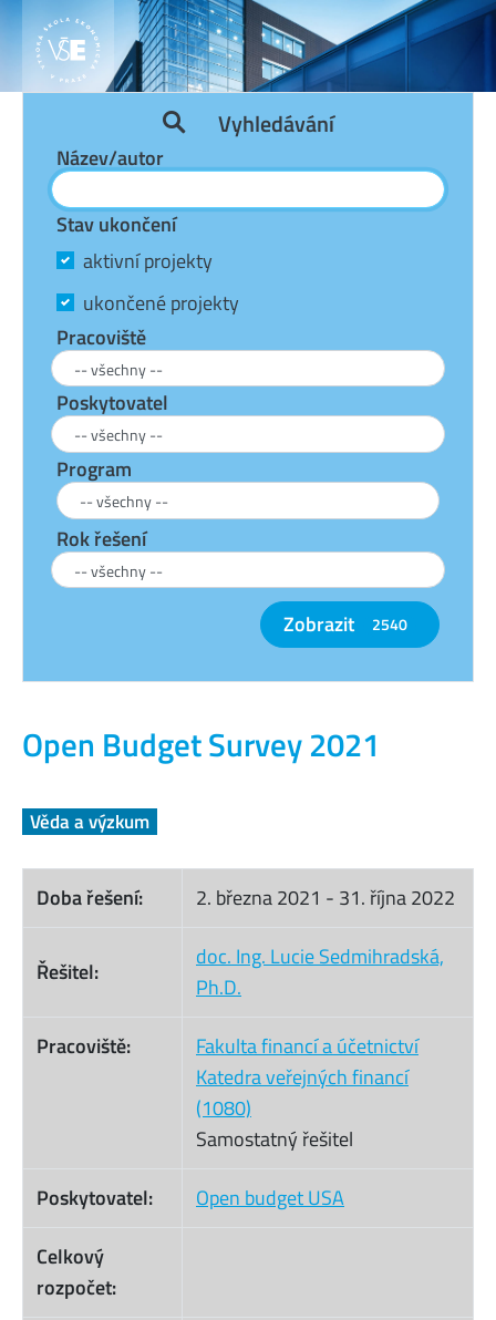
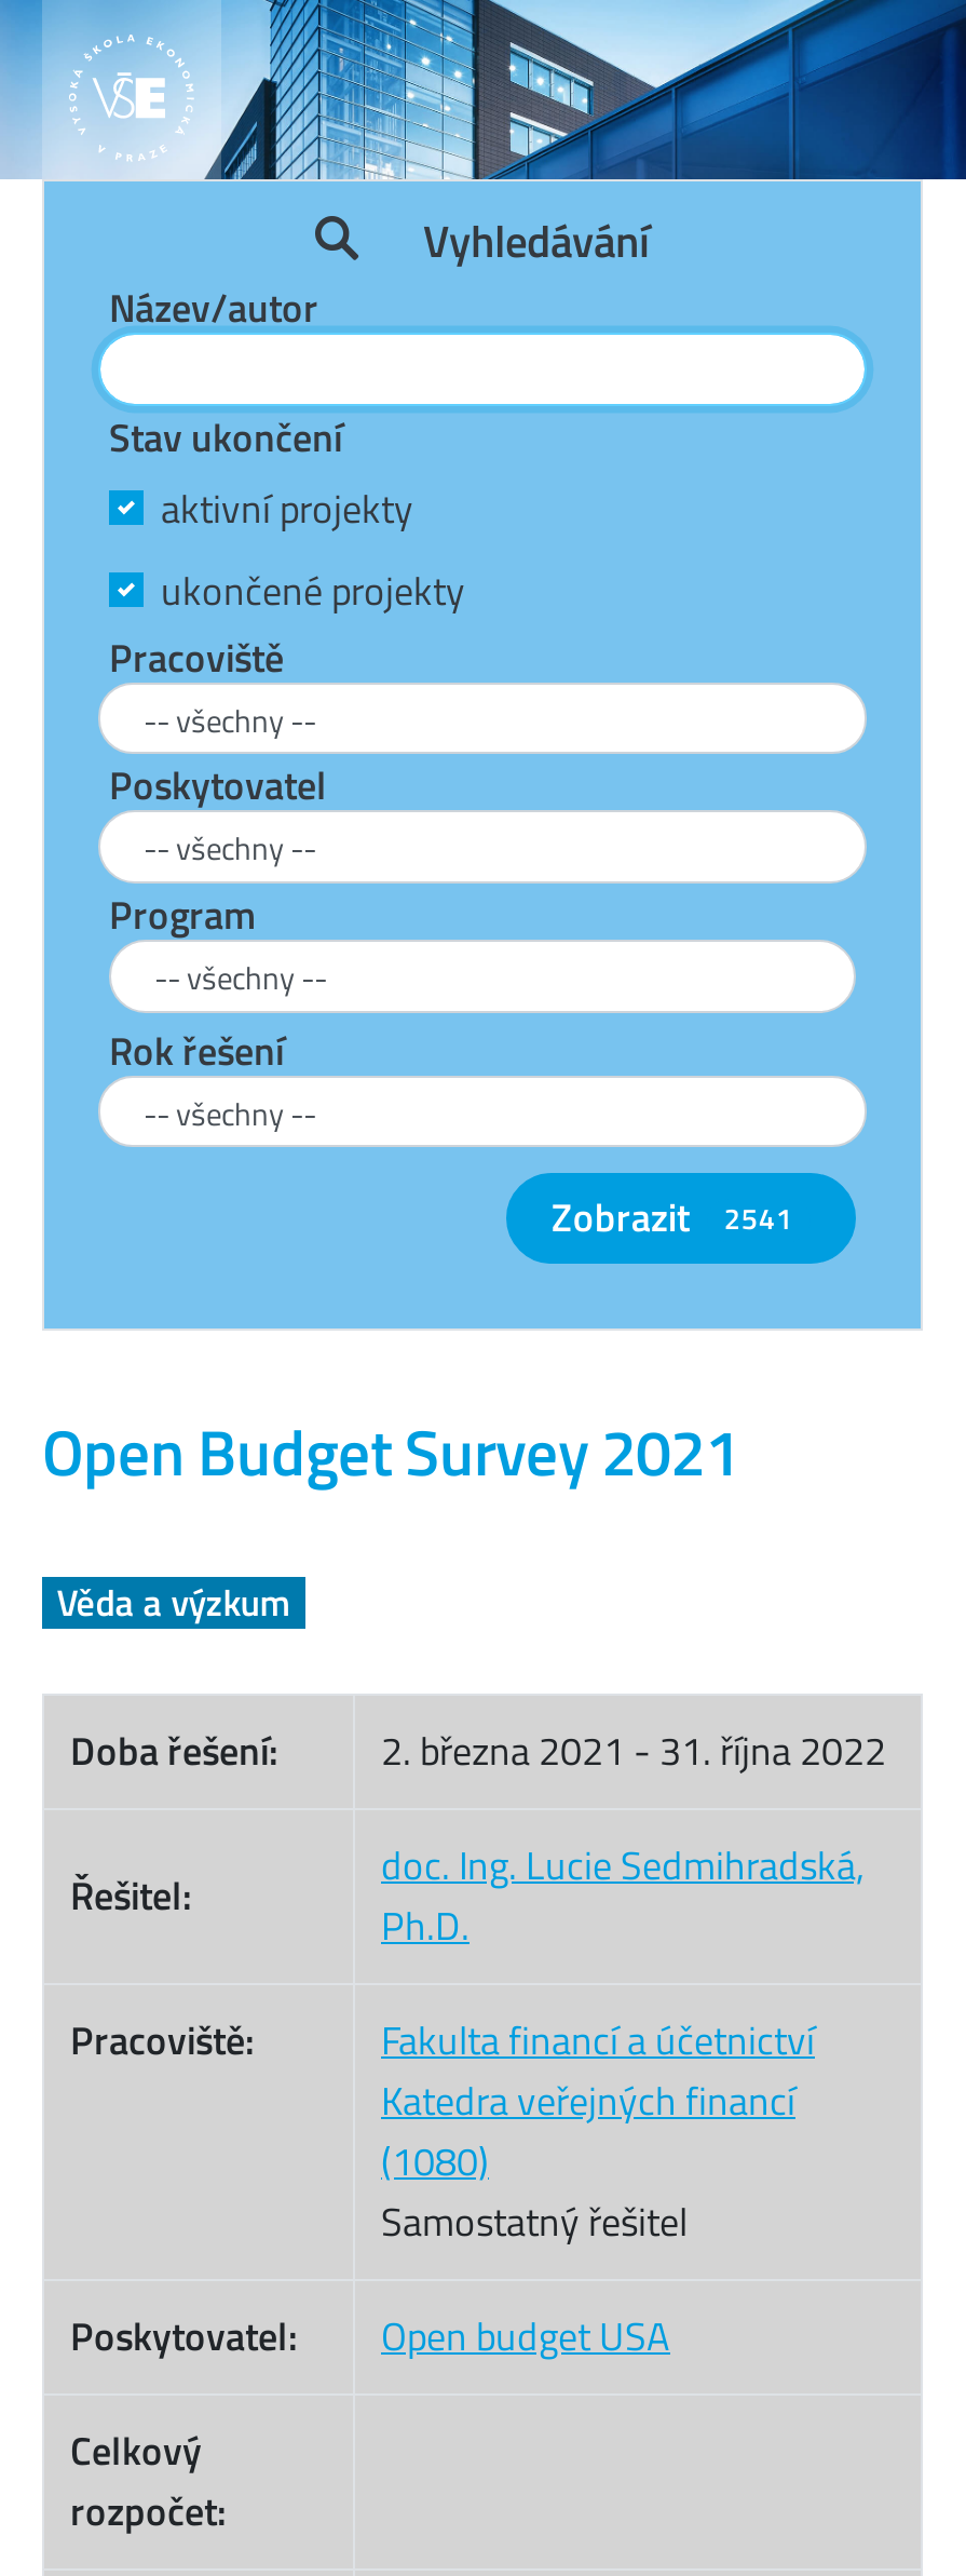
- Zobrazit 2540
+ Zobrazit 2541
